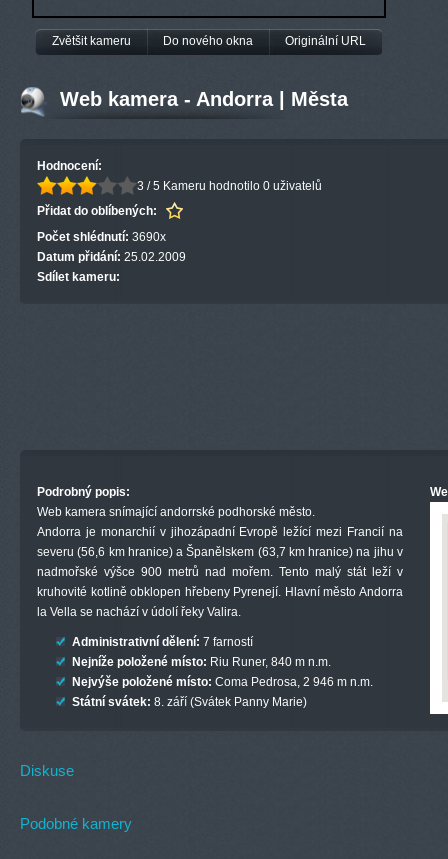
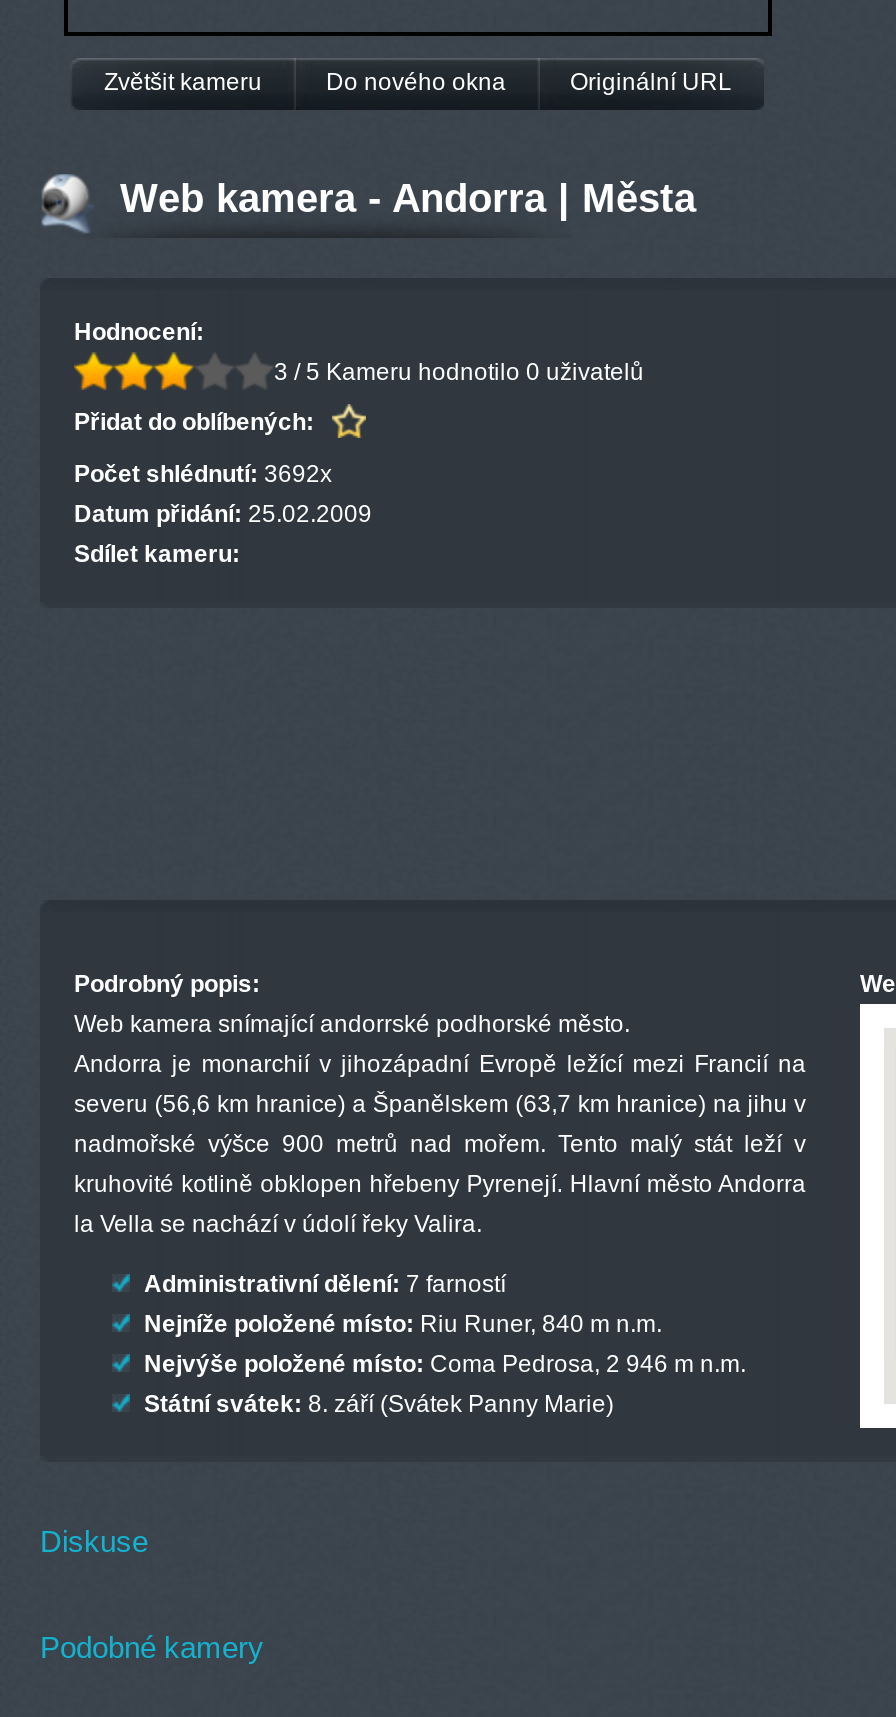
- Počet shlédnutí: 3690x
+ Počet shlédnutí: 3692x
